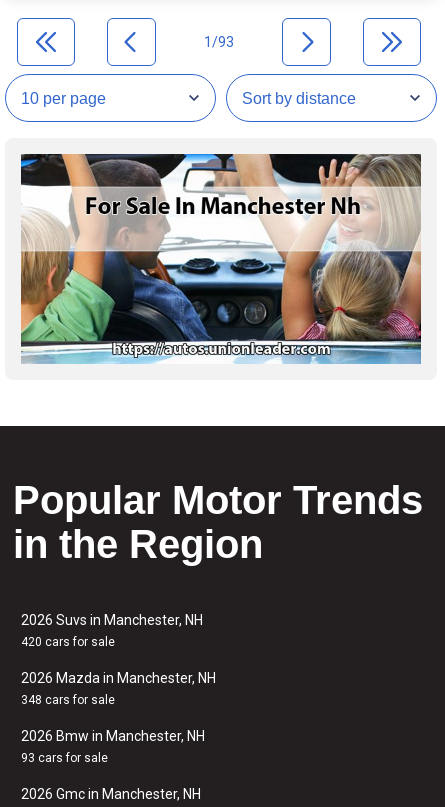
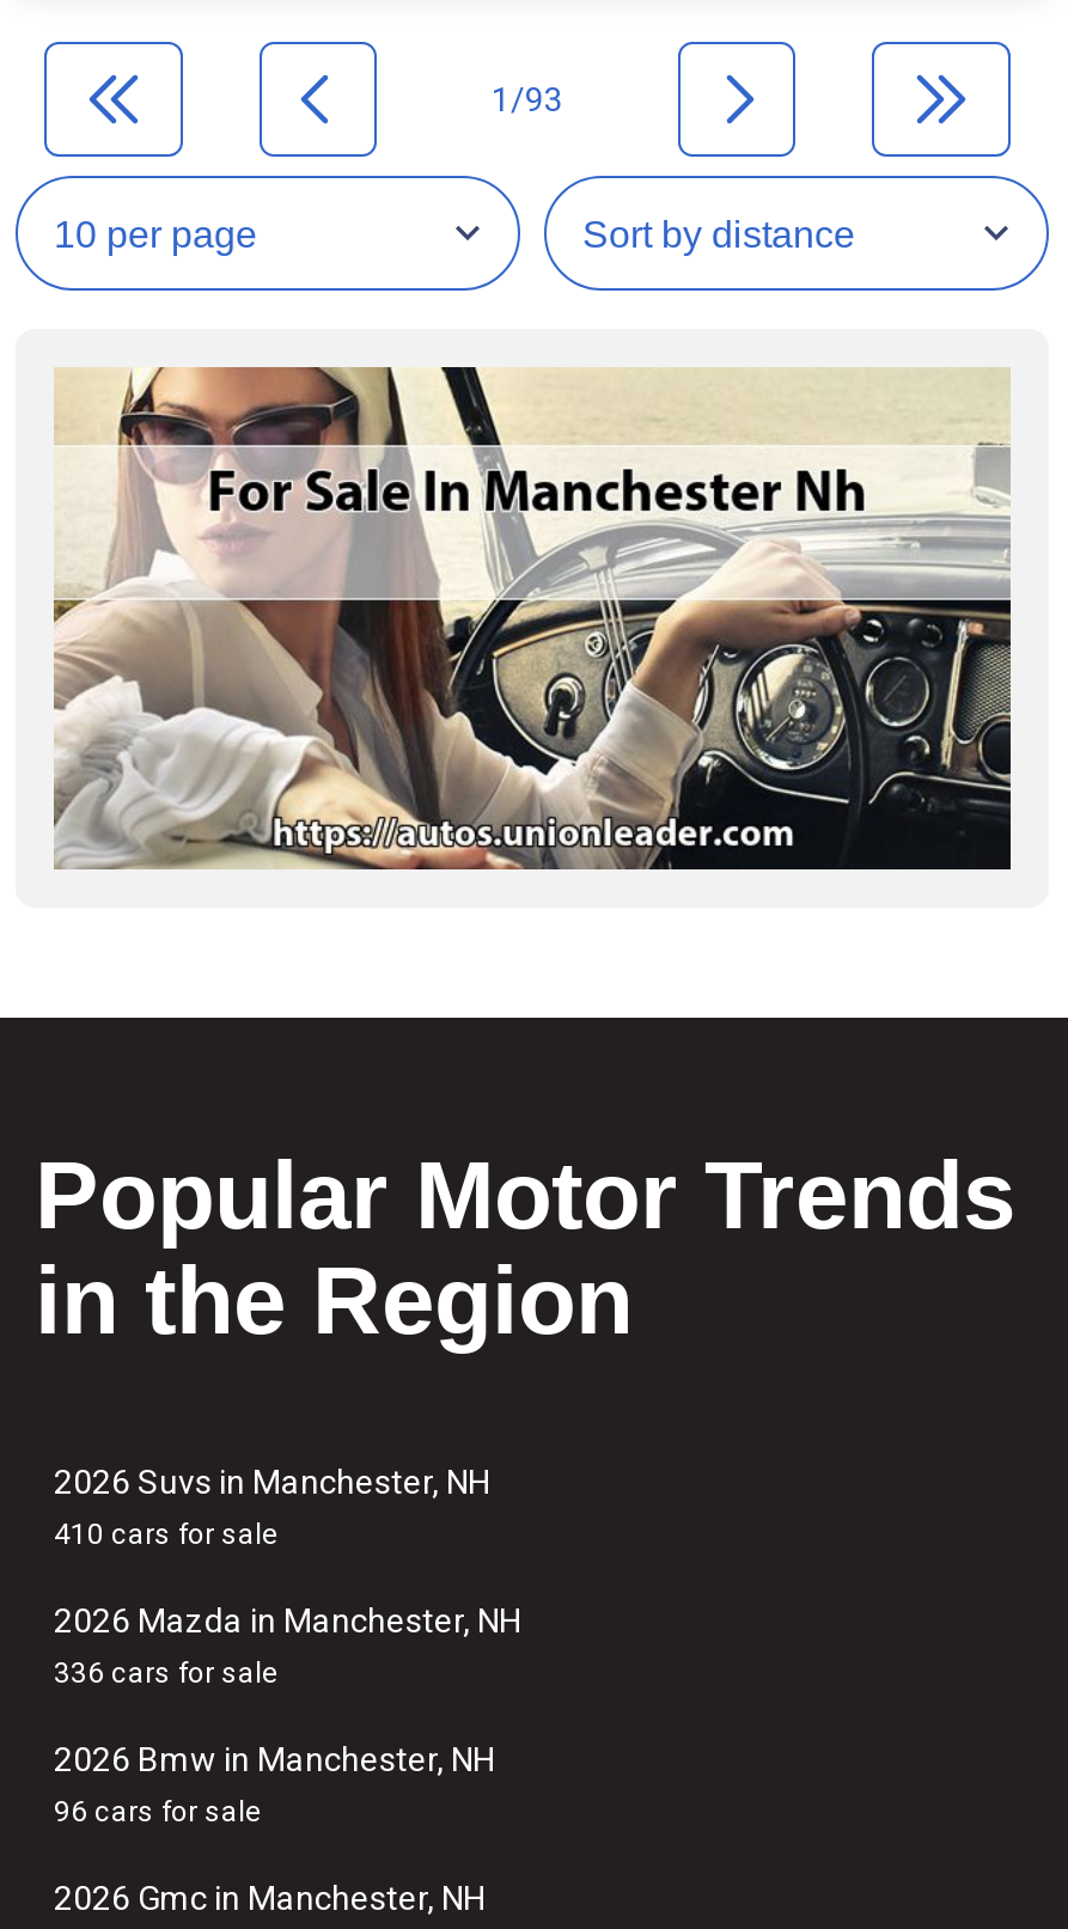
- [image]
+ [image]

- 420 cars for sale
+ 410 cars for sale

- 348 cars for sale
+ 336 cars for sale

- 93 cars for sale
+ 96 cars for sale
